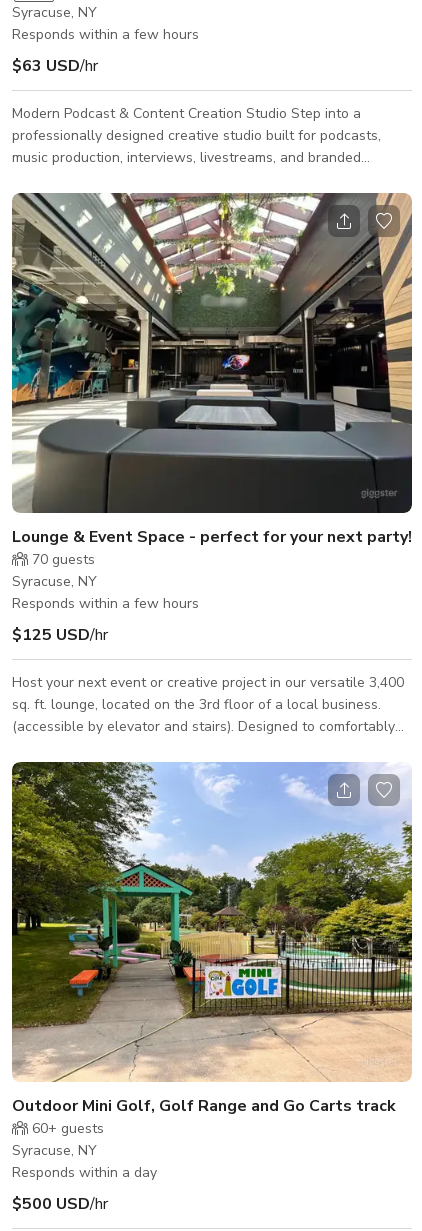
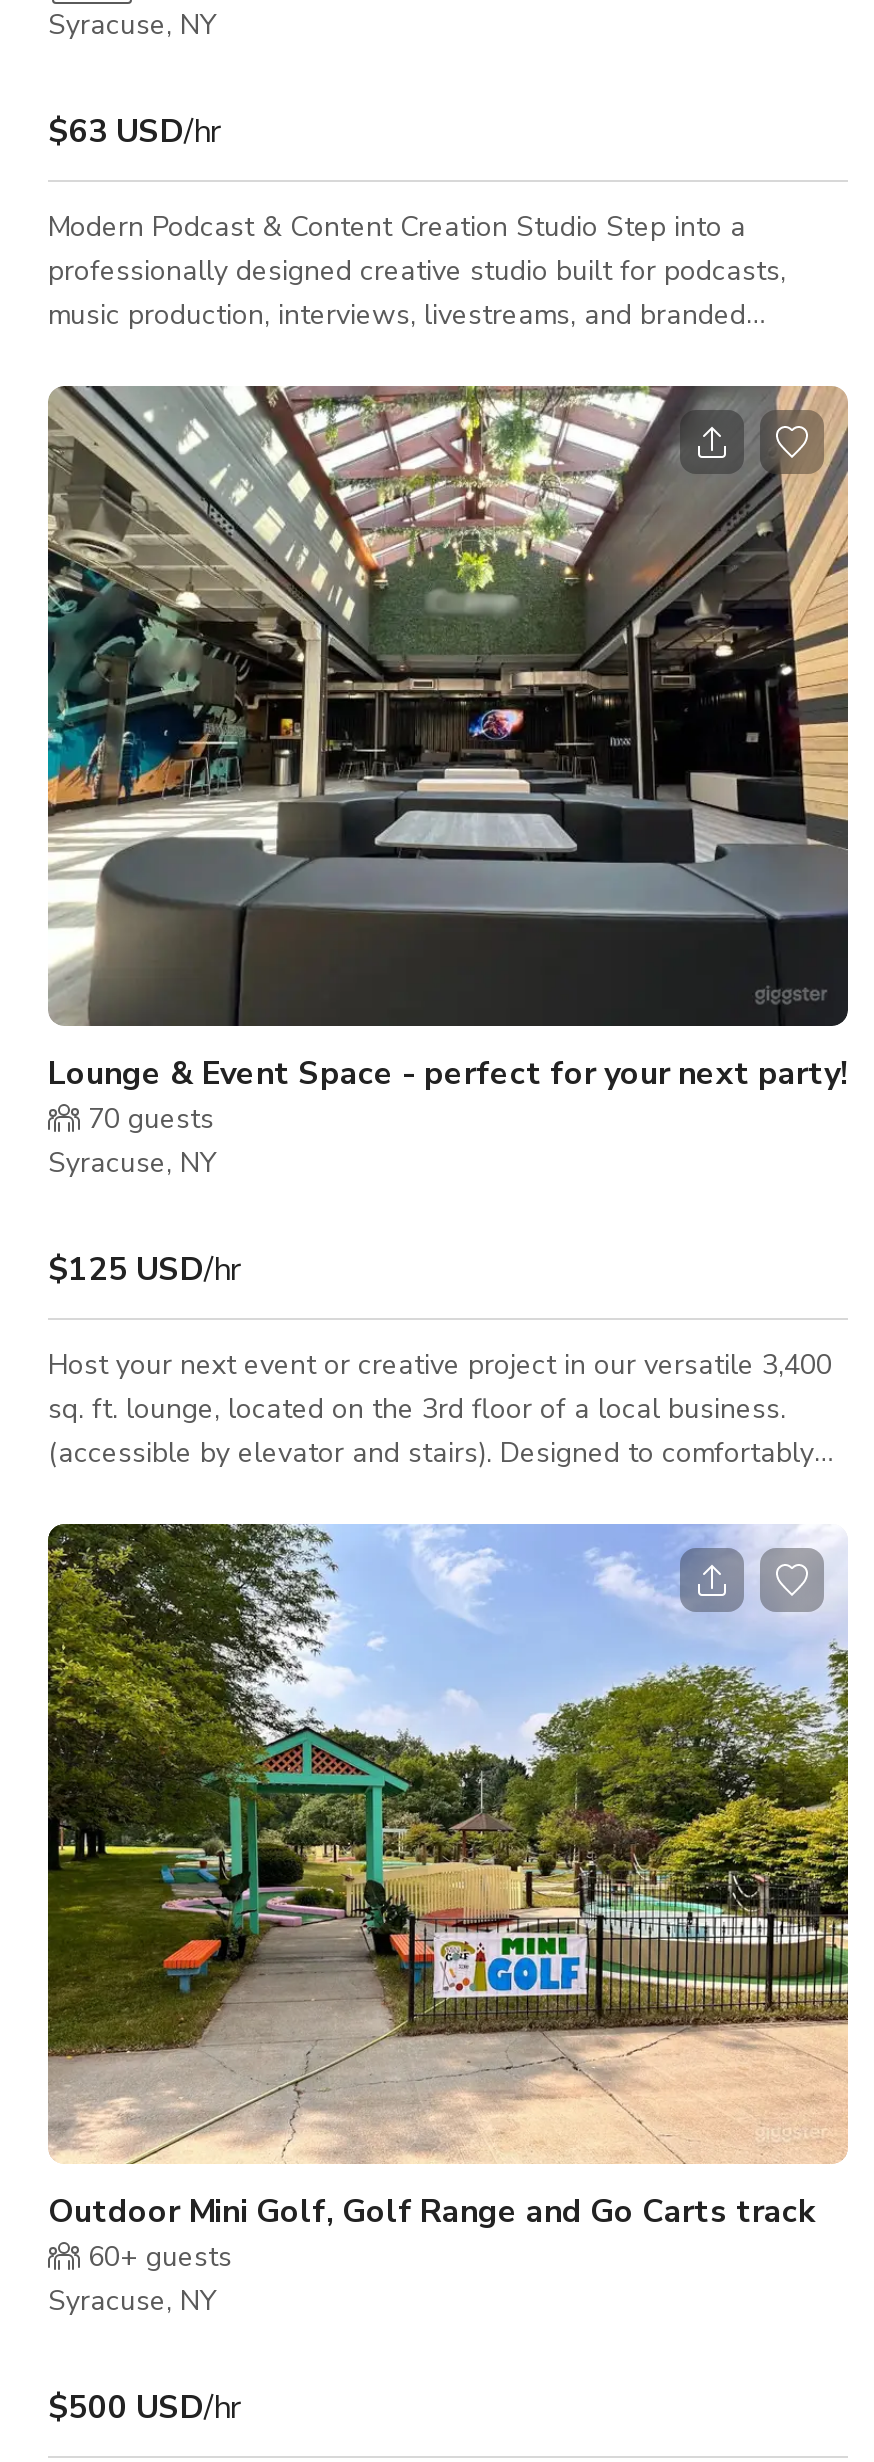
- Responds within a few hours

- Responds within a few hours

- Responds within a day
